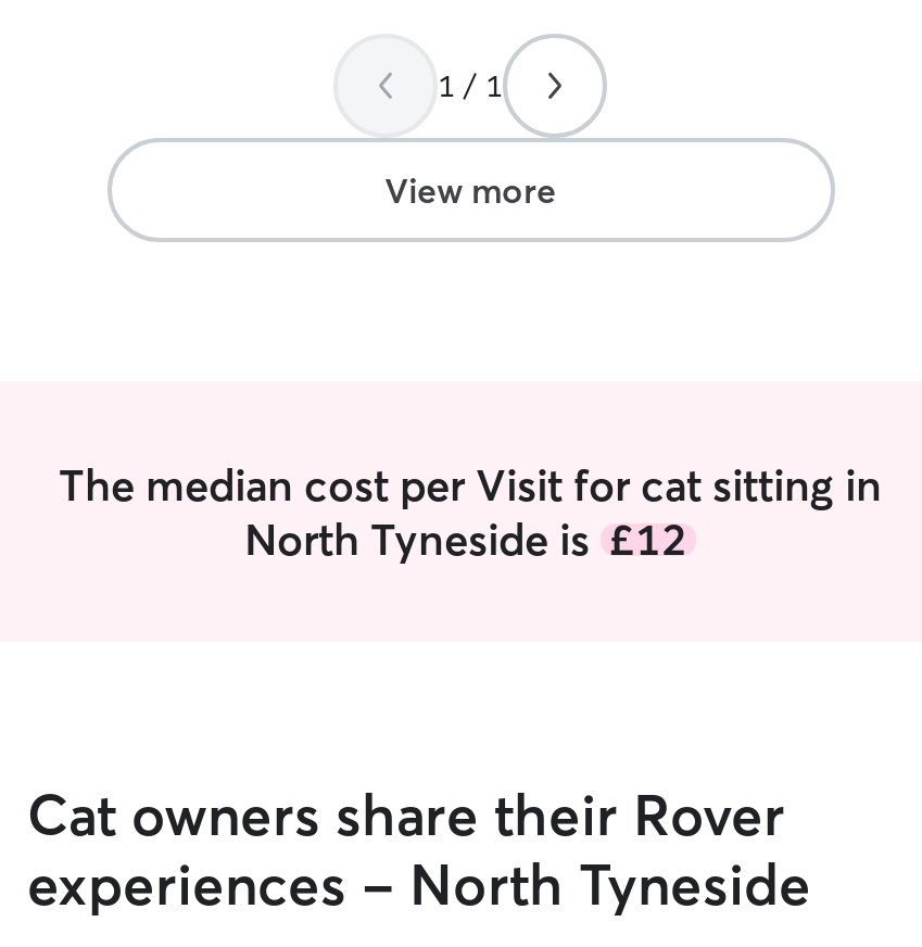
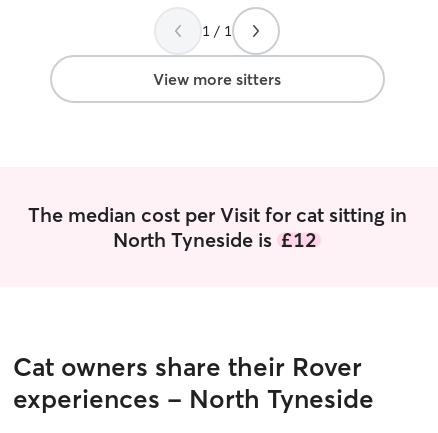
- View more
+ View more sitters
